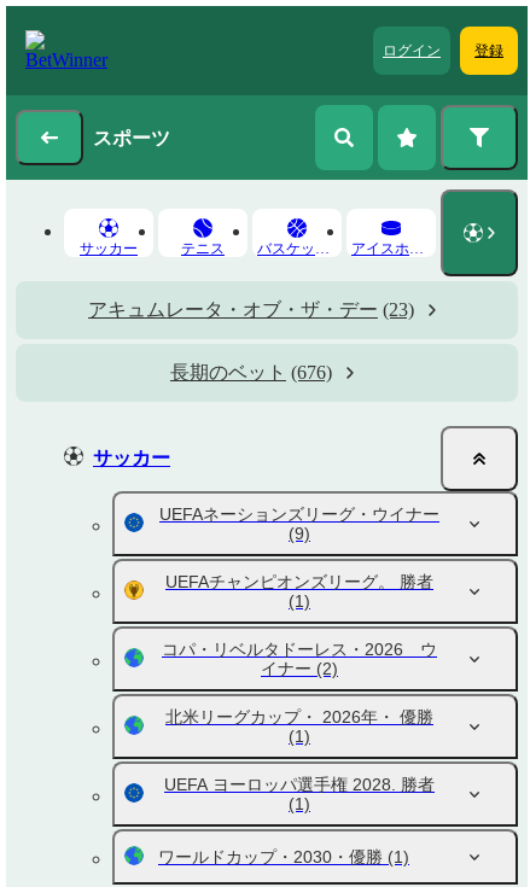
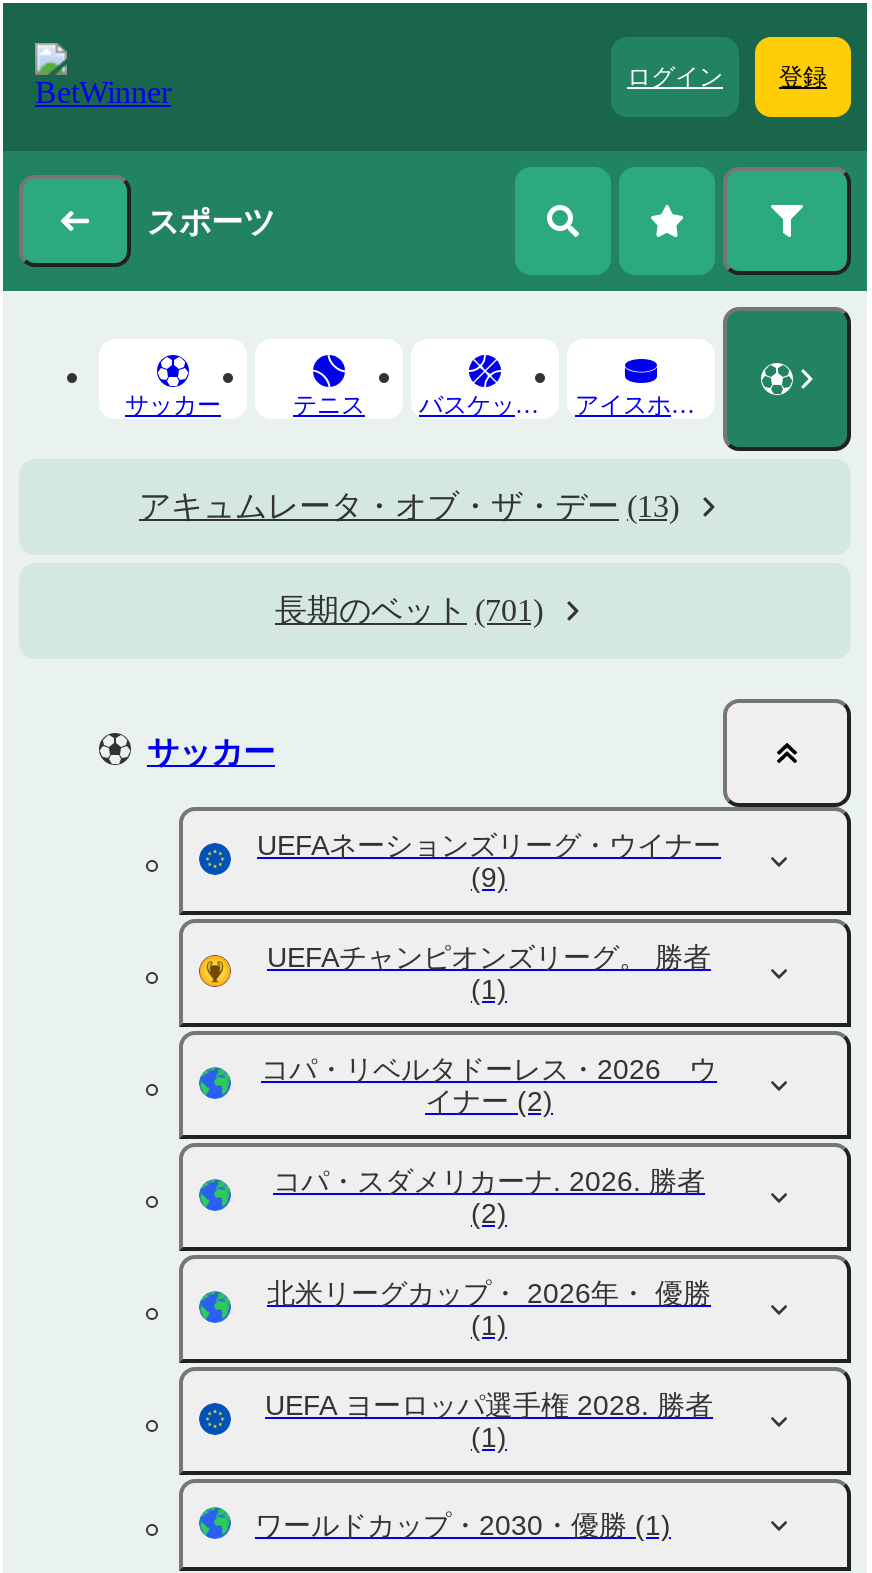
- アキュムレータ・オブ・ザ・デー (23)
+ アキュムレータ・オブ・ザ・デー (13)

- 長期のベット (676)
+ 長期のベット (701)

+ コパ・スダメリカーナ. 2026. 勝者
+ (2)
